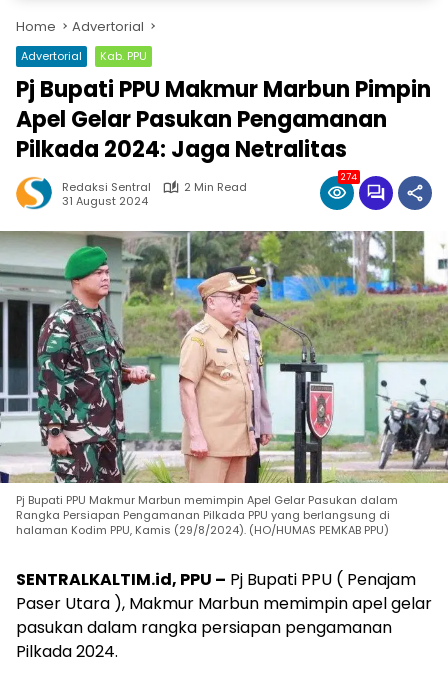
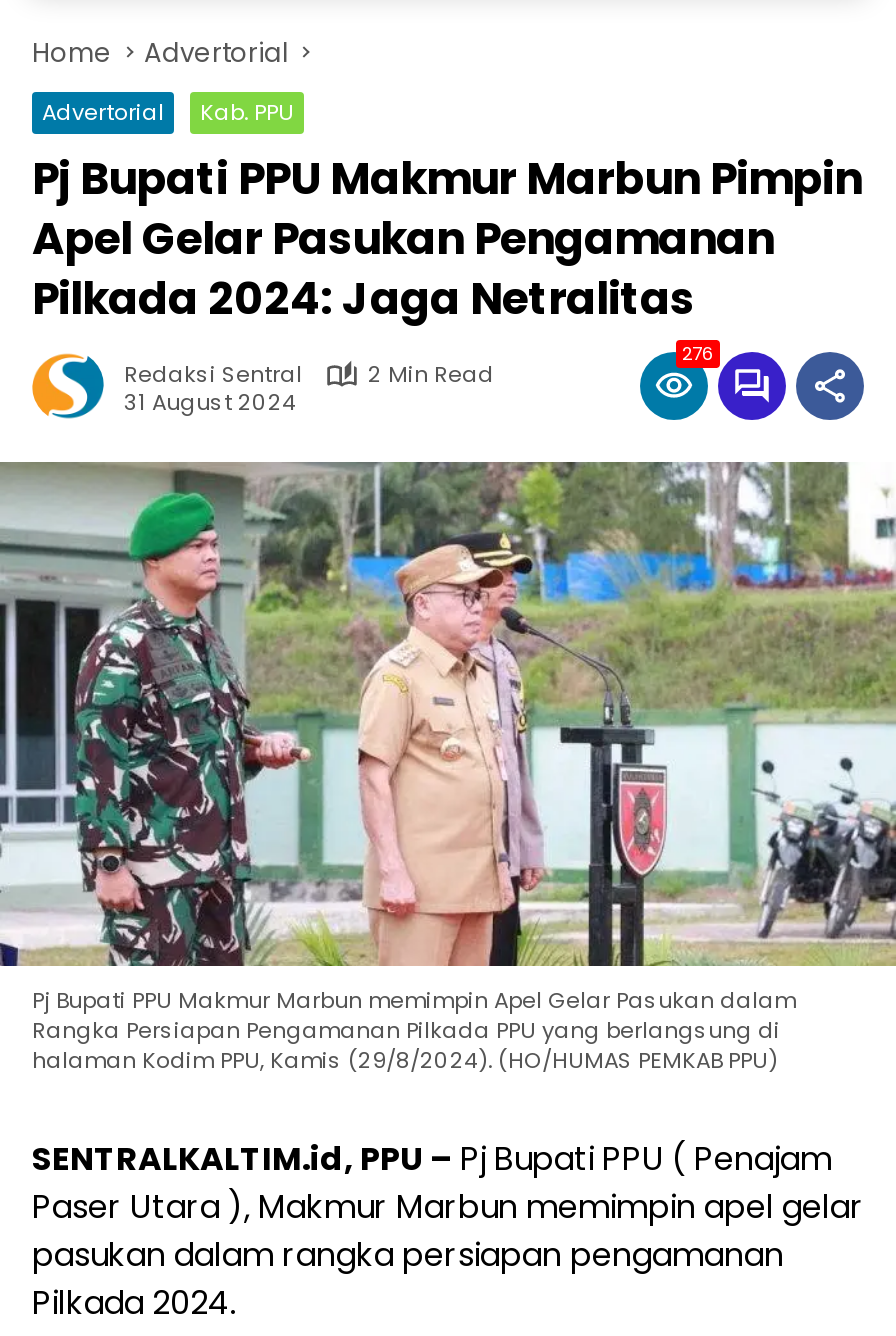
- 274
+ 276
